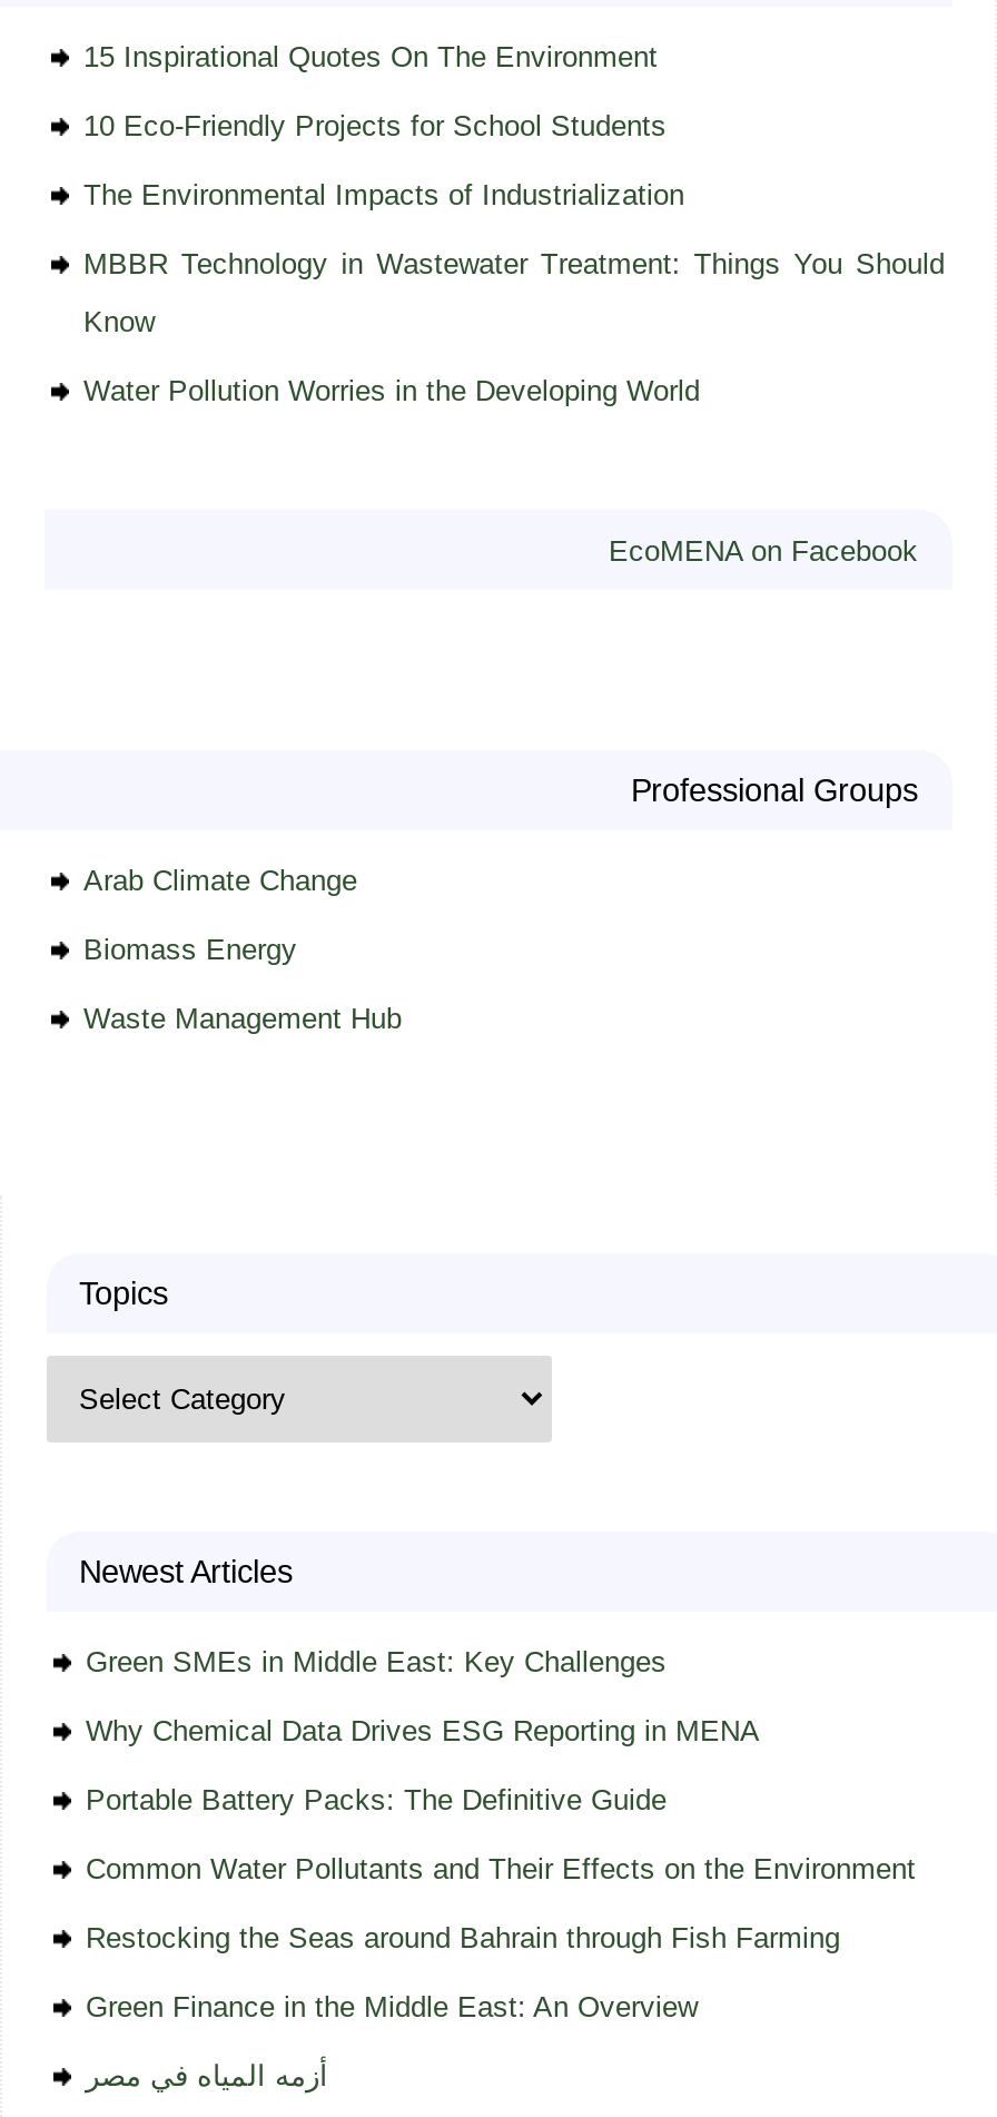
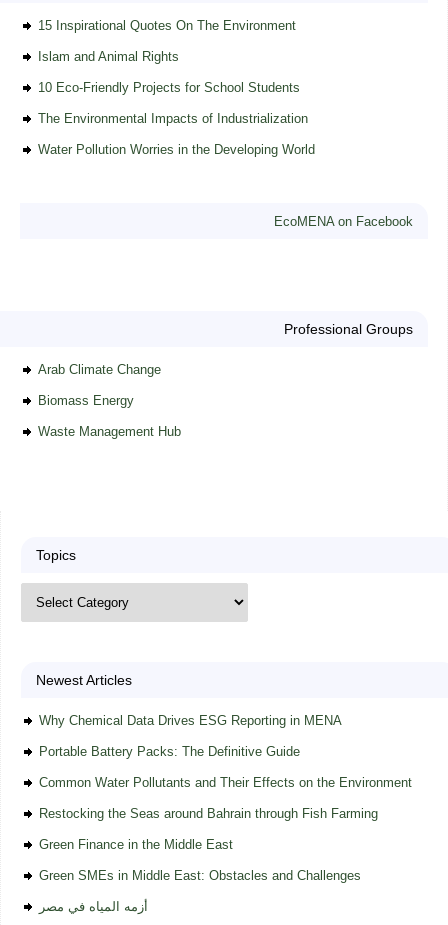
+ Islam and Animal Rights

moved down: 10 Eco-Friendly Projects for School Students | The Environmental Impacts of Industrialization

- MBBR Technology in Wastewater Treatment: Things You Should
- Know

- Green SMEs in Middle East: Key Challenges

moved up: Why Chemical Data Drives ESG Reporting in MENA | Portable Battery Packs: The Definitive Guide | Common Water Pollutants and Their Effects on the Environment | Restocking the Seas around Bahrain through Fish Farming

- Green Finance in the Middle East: An Overview
+ Green Finance in the Middle East
+ Green SMEs in Middle East: Obstacles and Challenges
